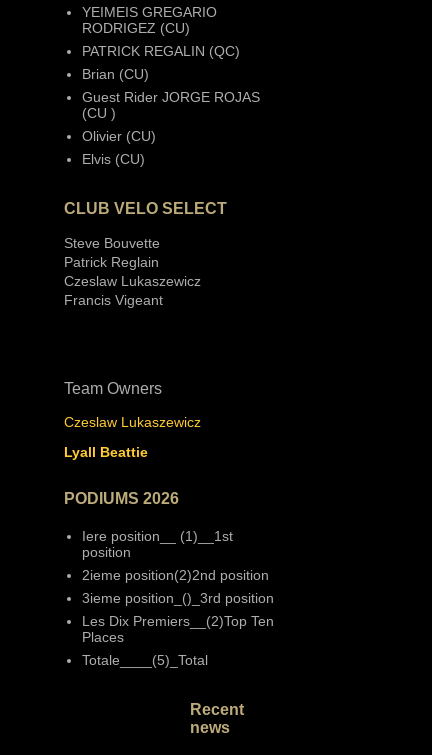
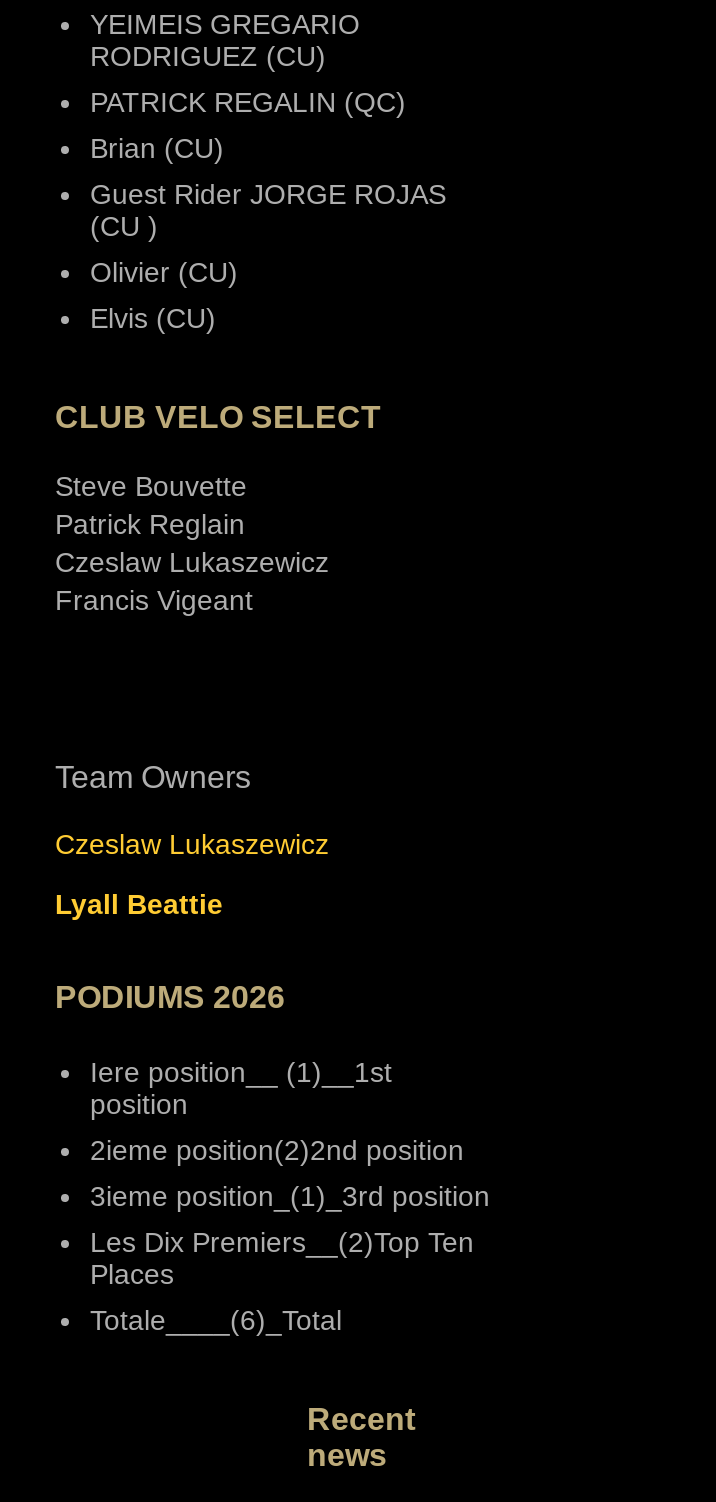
- RODRIGEZ (CU)
+ RODRIGUEZ (CU)

- 3ieme position_()_3rd position
+ 3ieme position_(1)_3rd position

- Totale____(5)_Total
+ Totale____(6)_Total
